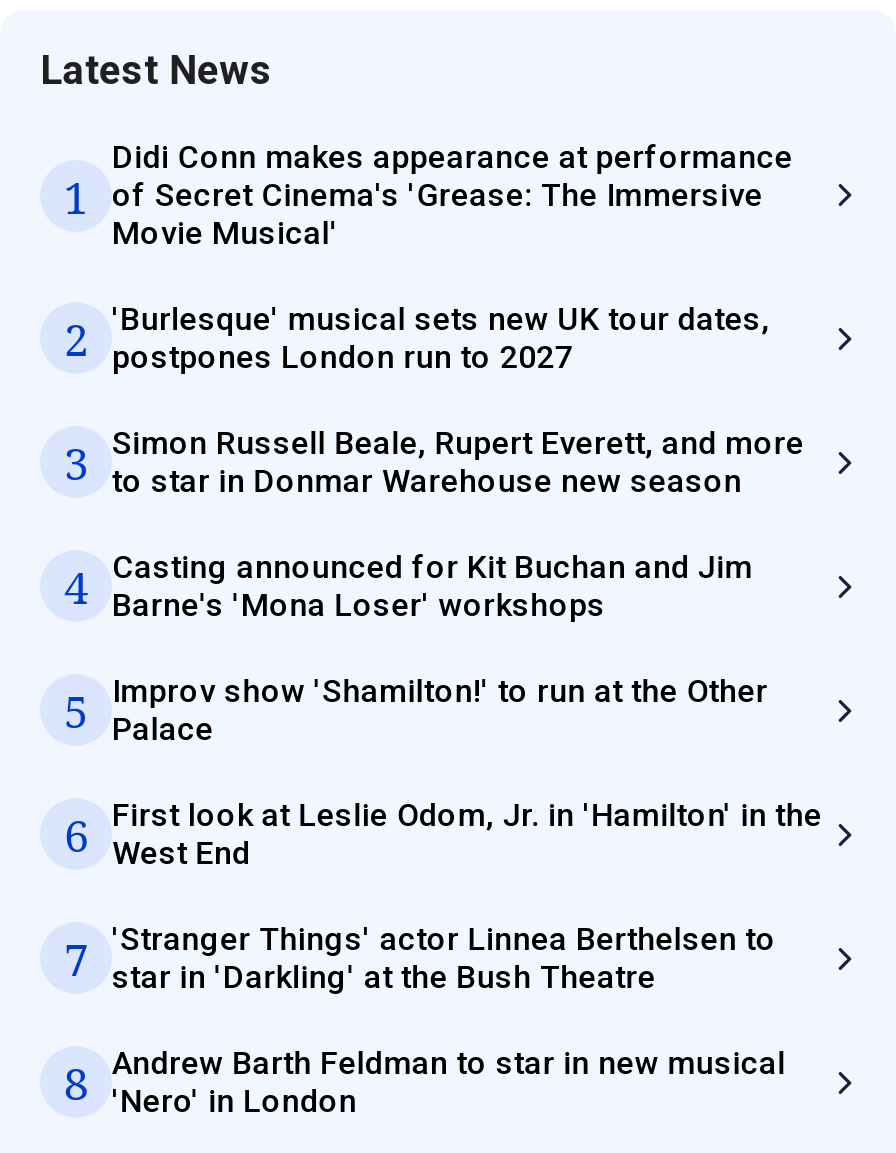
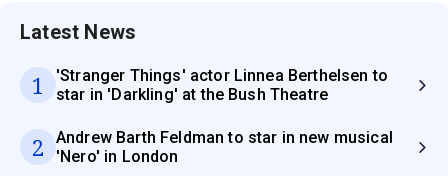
- Didi Conn makes appearance at performance
- of Secret Cinema's 'Grease: The Immersive
- Movie Musical'
- 2
- 'Burlesque' musical sets new UK tour dates,
- postpones London run to 2027
- 3
- Simon Russell Beale, Rupert Everett, and more
- to star in Donmar Warehouse new season
- 4
- Casting announced for Kit Buchan and Jim
- Barne's 'Mona Loser' workshops
- 5
- Improv show 'Shamilton!' to run at the Other
- Palace
- 6
- First look at Leslie Odom, Jr. in 'Hamilton' in the
- West End
- 7

- 8 Andrew Barth Feldman to star in new musical 'Nero' in London
+ 2 Andrew Barth Feldman to star in new musical 'Nero' in London
